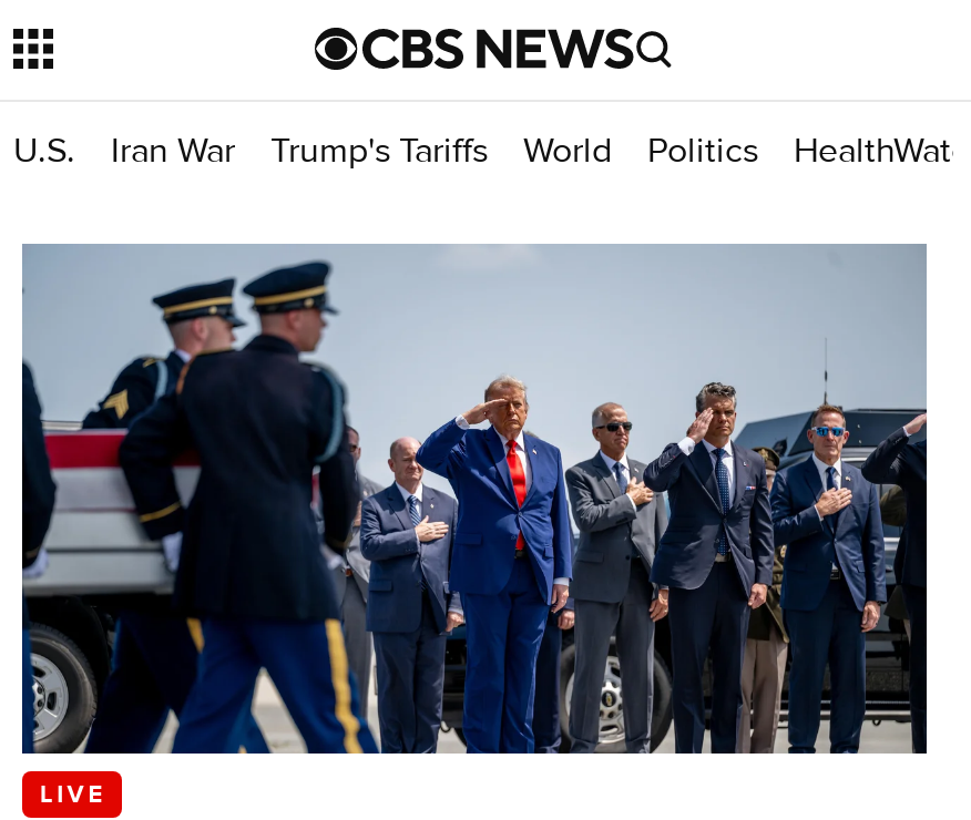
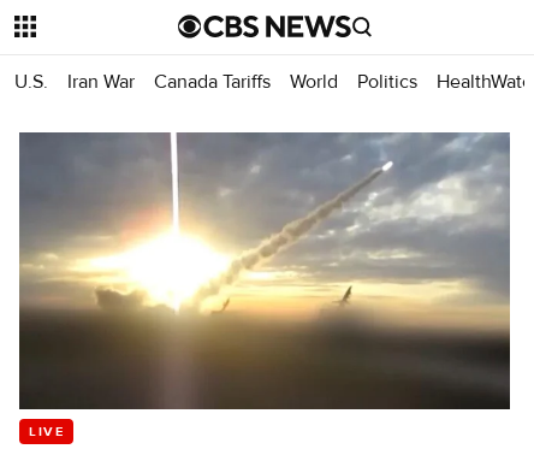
- Trump's Tariffs
+ Canada Tariffs

- [image]
+ [image]
